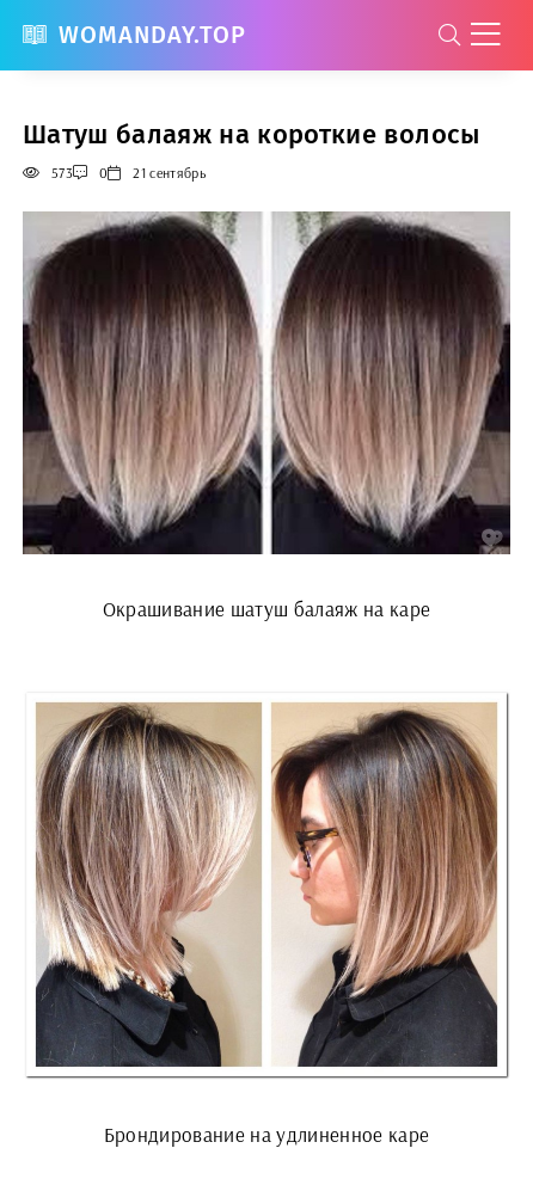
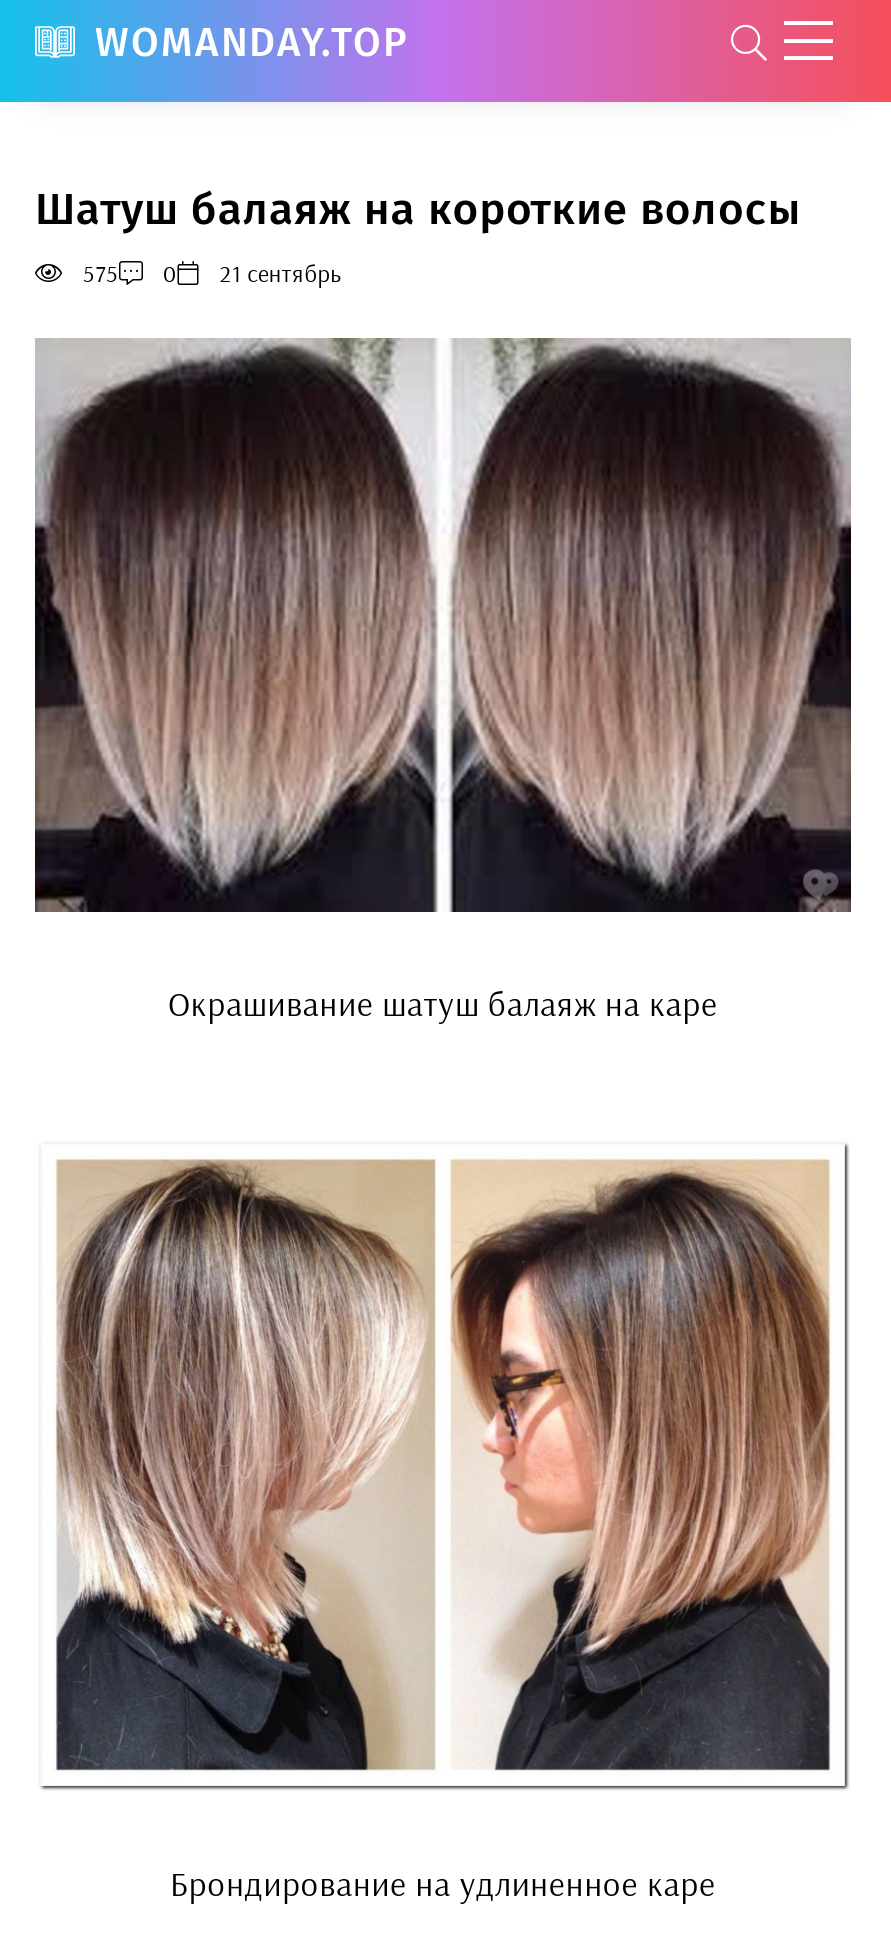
- 573 0 21 сентябрь
+ 575 0 21 сентябрь
